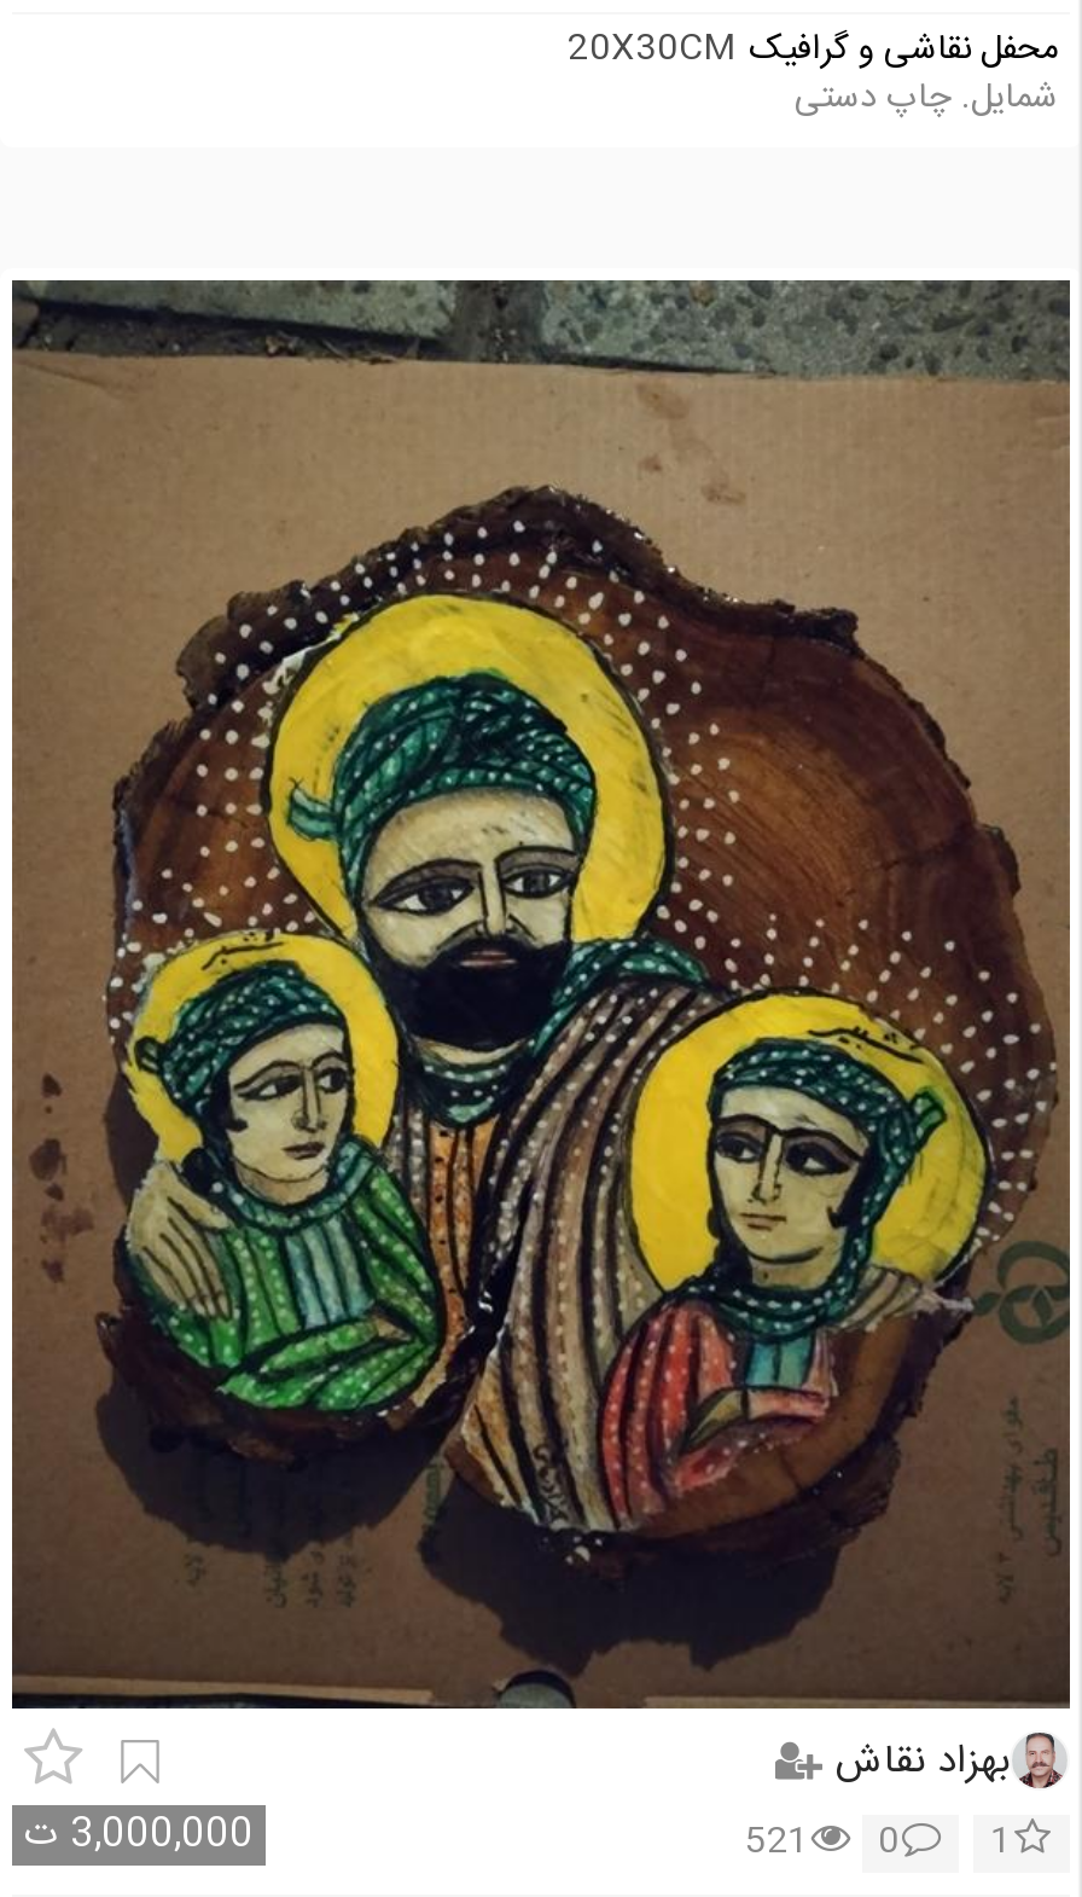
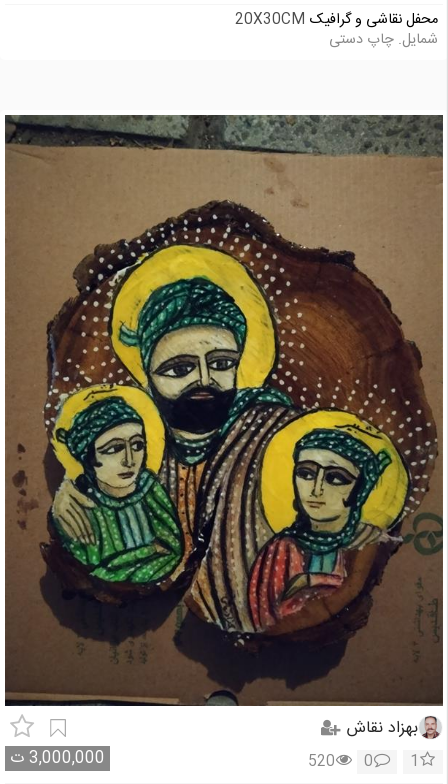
- 521 0 1
+ 520 0 1
